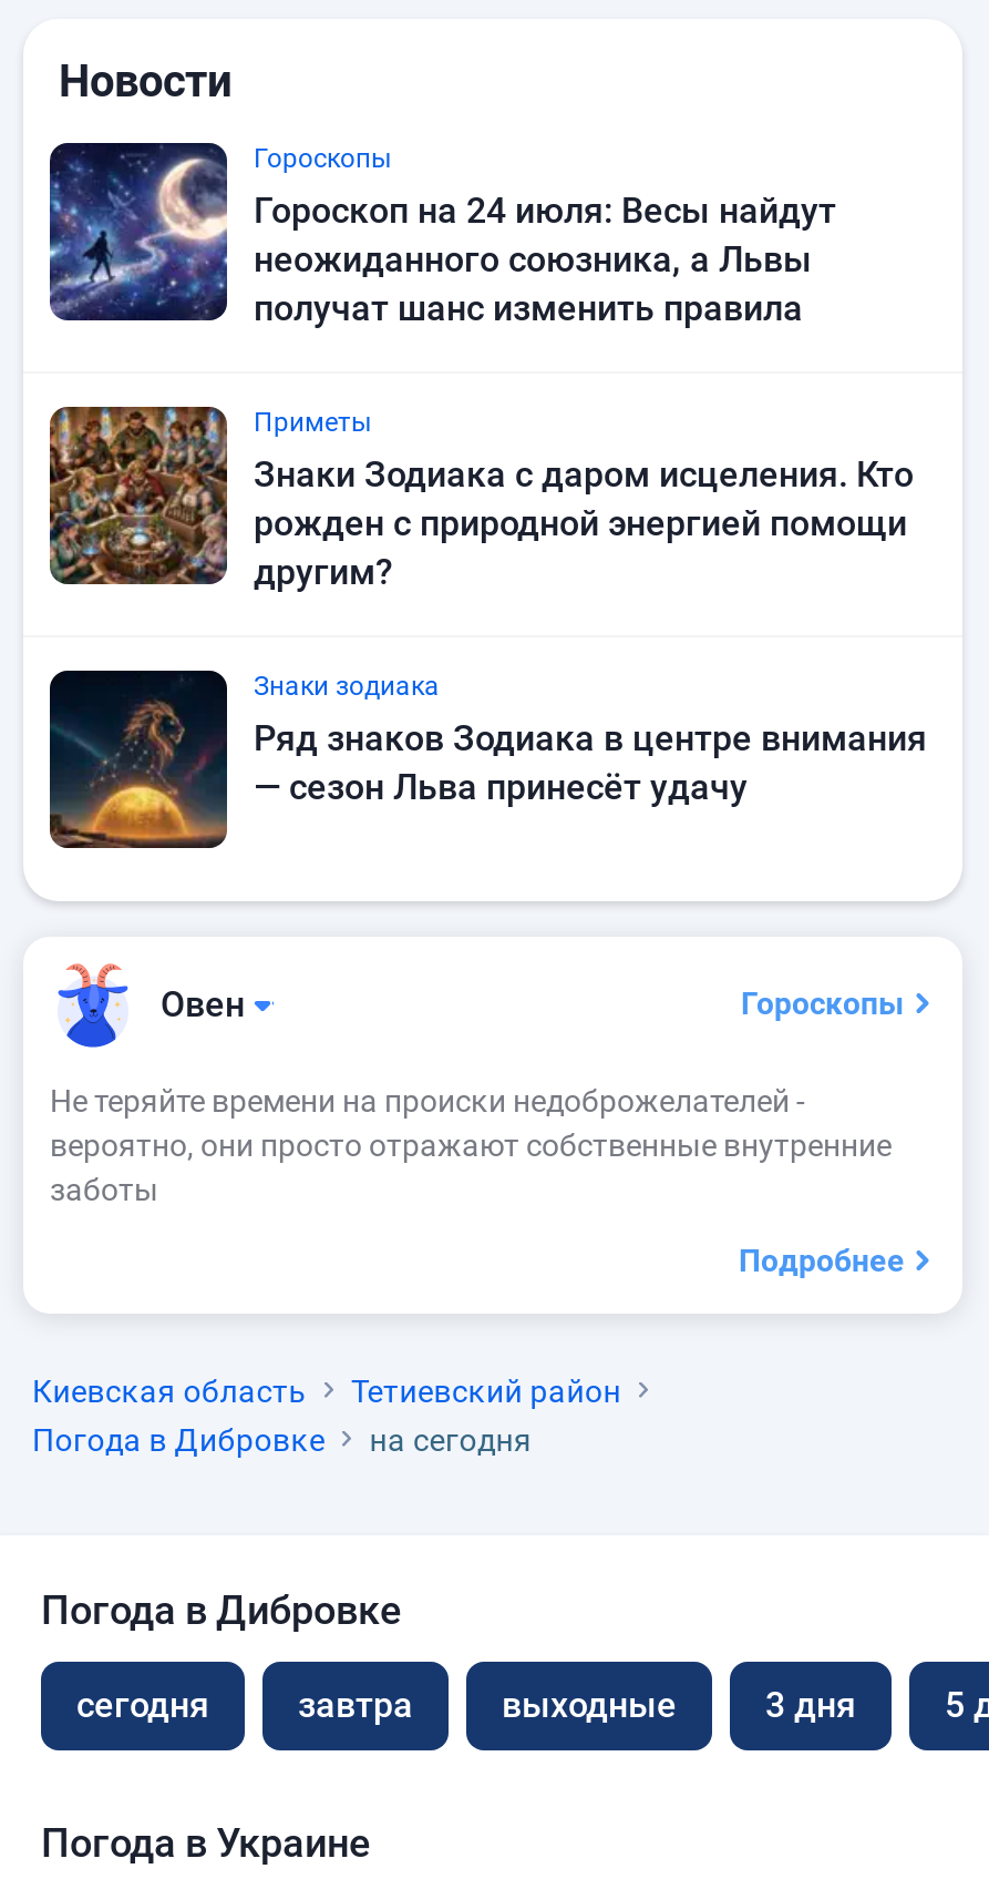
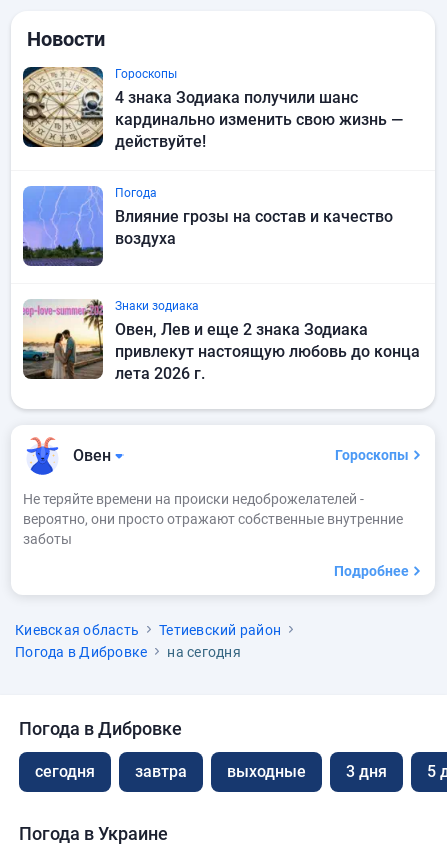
- [image]
- Гороскоп на 24 июля: Весы найдут
- неожиданного союзника, а Львы
- получат шанс изменить правила
+ [image]
+ 4 знака Зодиака получили шанс
+ кардинально изменить свою жизнь —
+ действуйте!

- [image]
- Приметы
- Знаки Зодиака с даром исцеления. Кто
- рожден с природной энергией помощи
- другим?
+ [image]
+ Погода
+ Влияние грозы на состав и качество
+ воздуха

- [image]
- Ряд знаков Зодиака в центре внимания
- — сезон Льва принесёт удачу
+ [image]
+ Овен, Лев и еще 2 знака Зодиака
+ привлекут настоящую любовь до конца
+ лета 2026 г.
